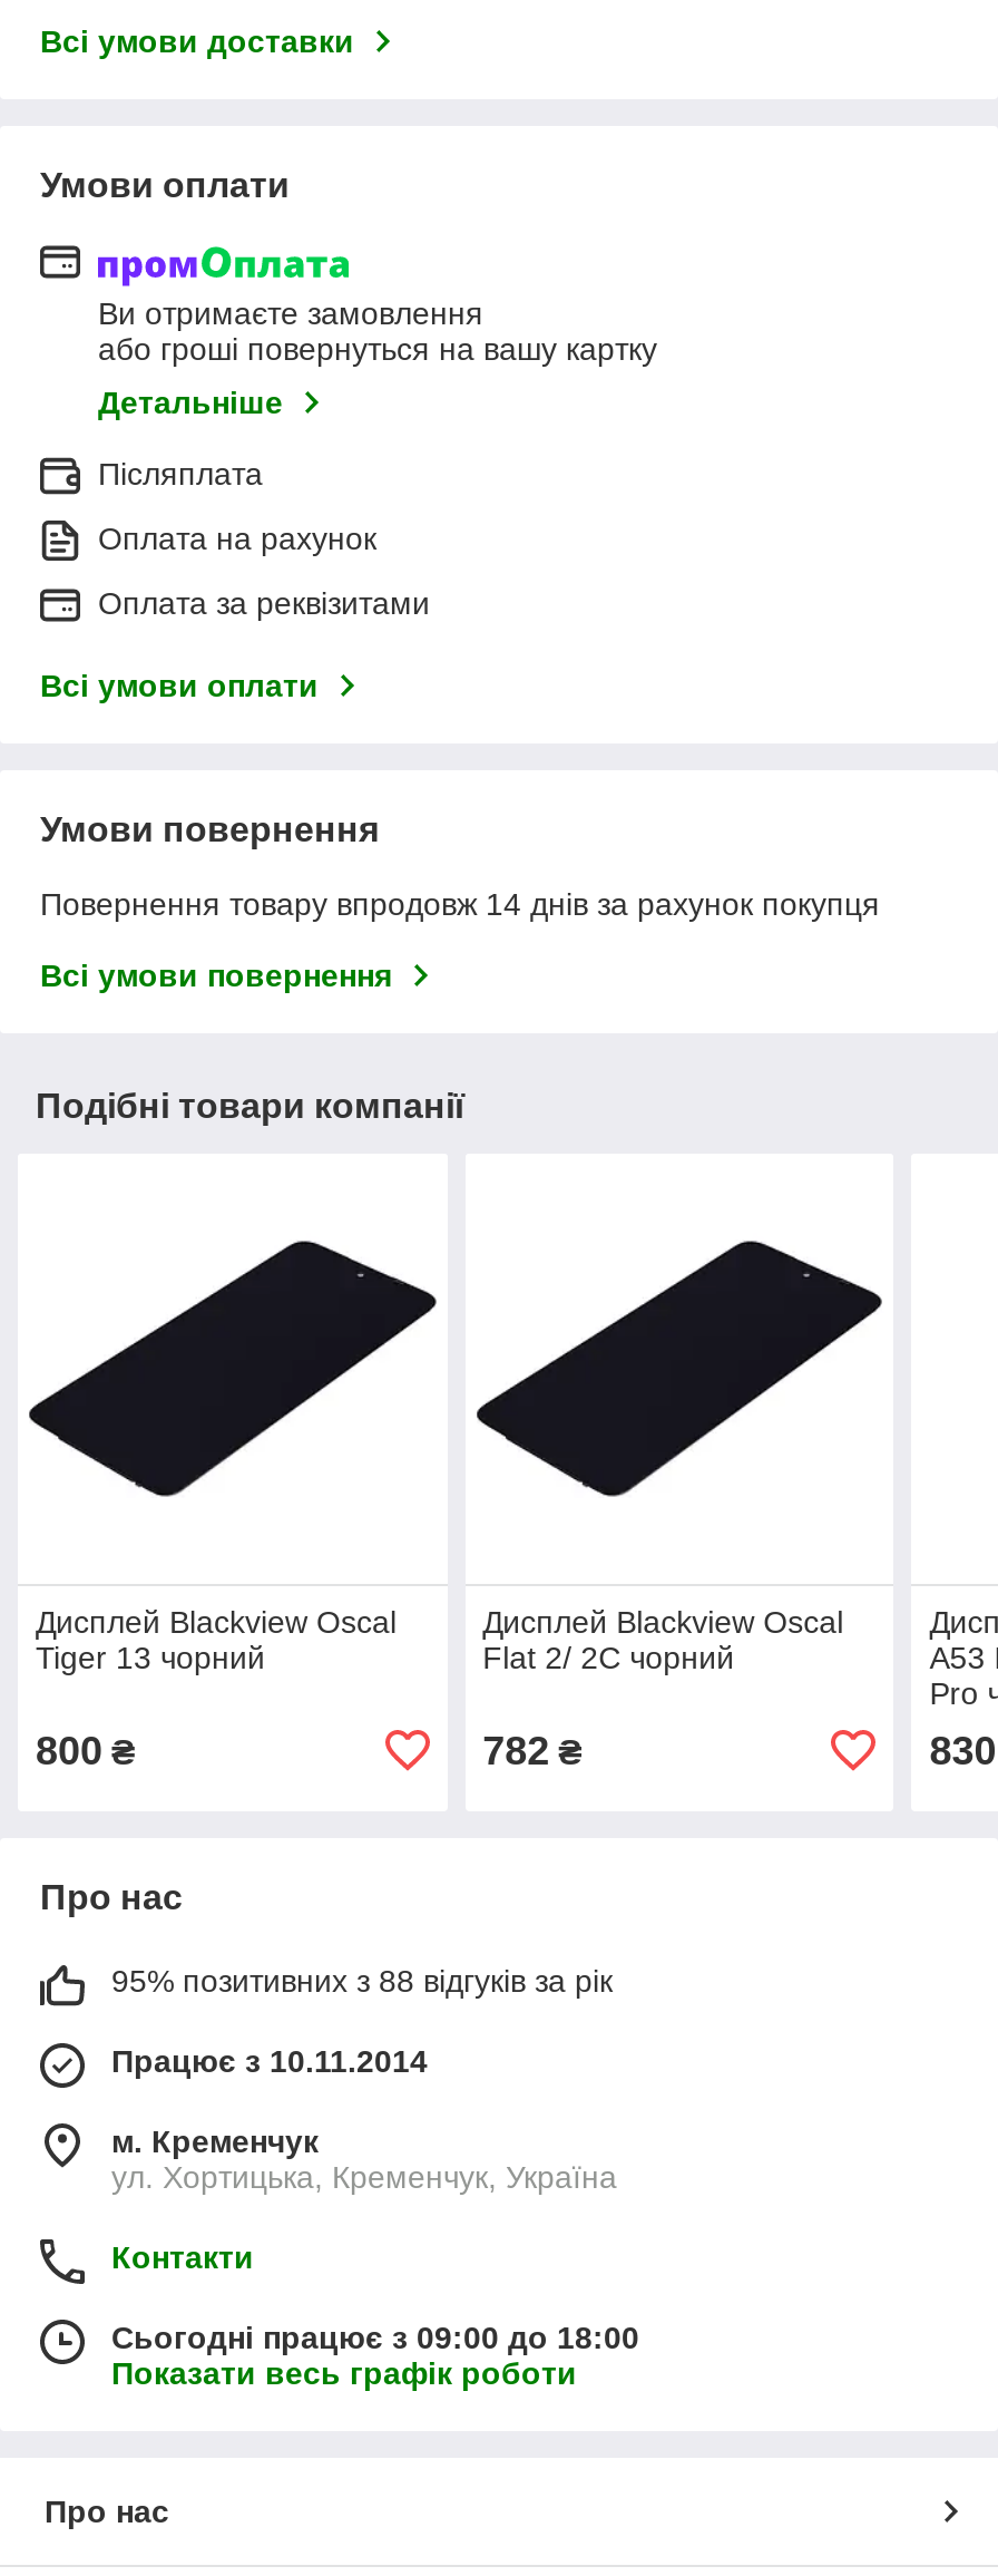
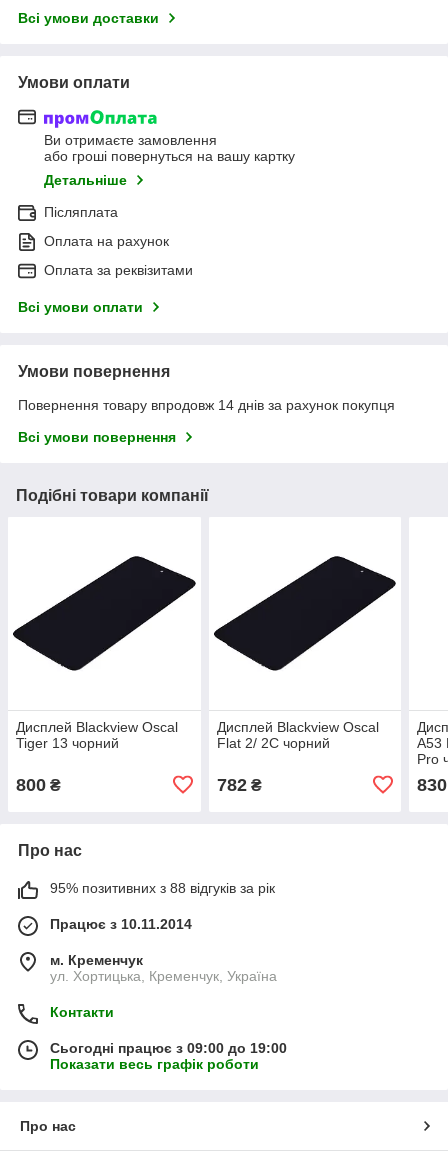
- Сьогодні працює з 09:00 до 18:00
+ Сьогодні працює з 09:00 до 19:00
